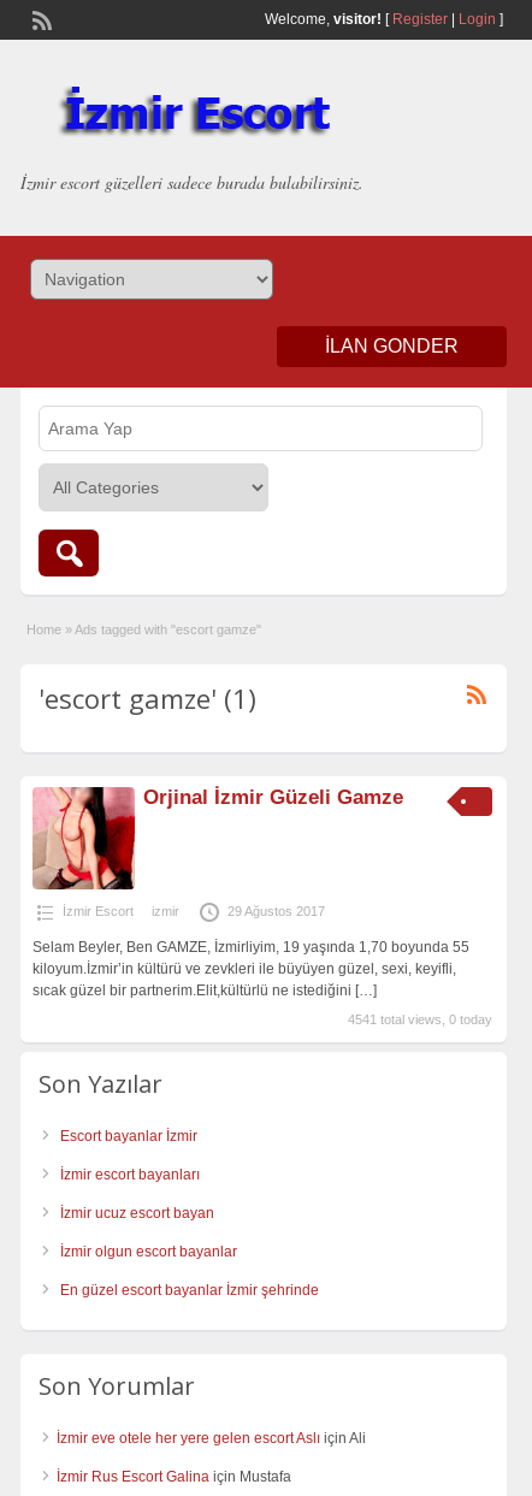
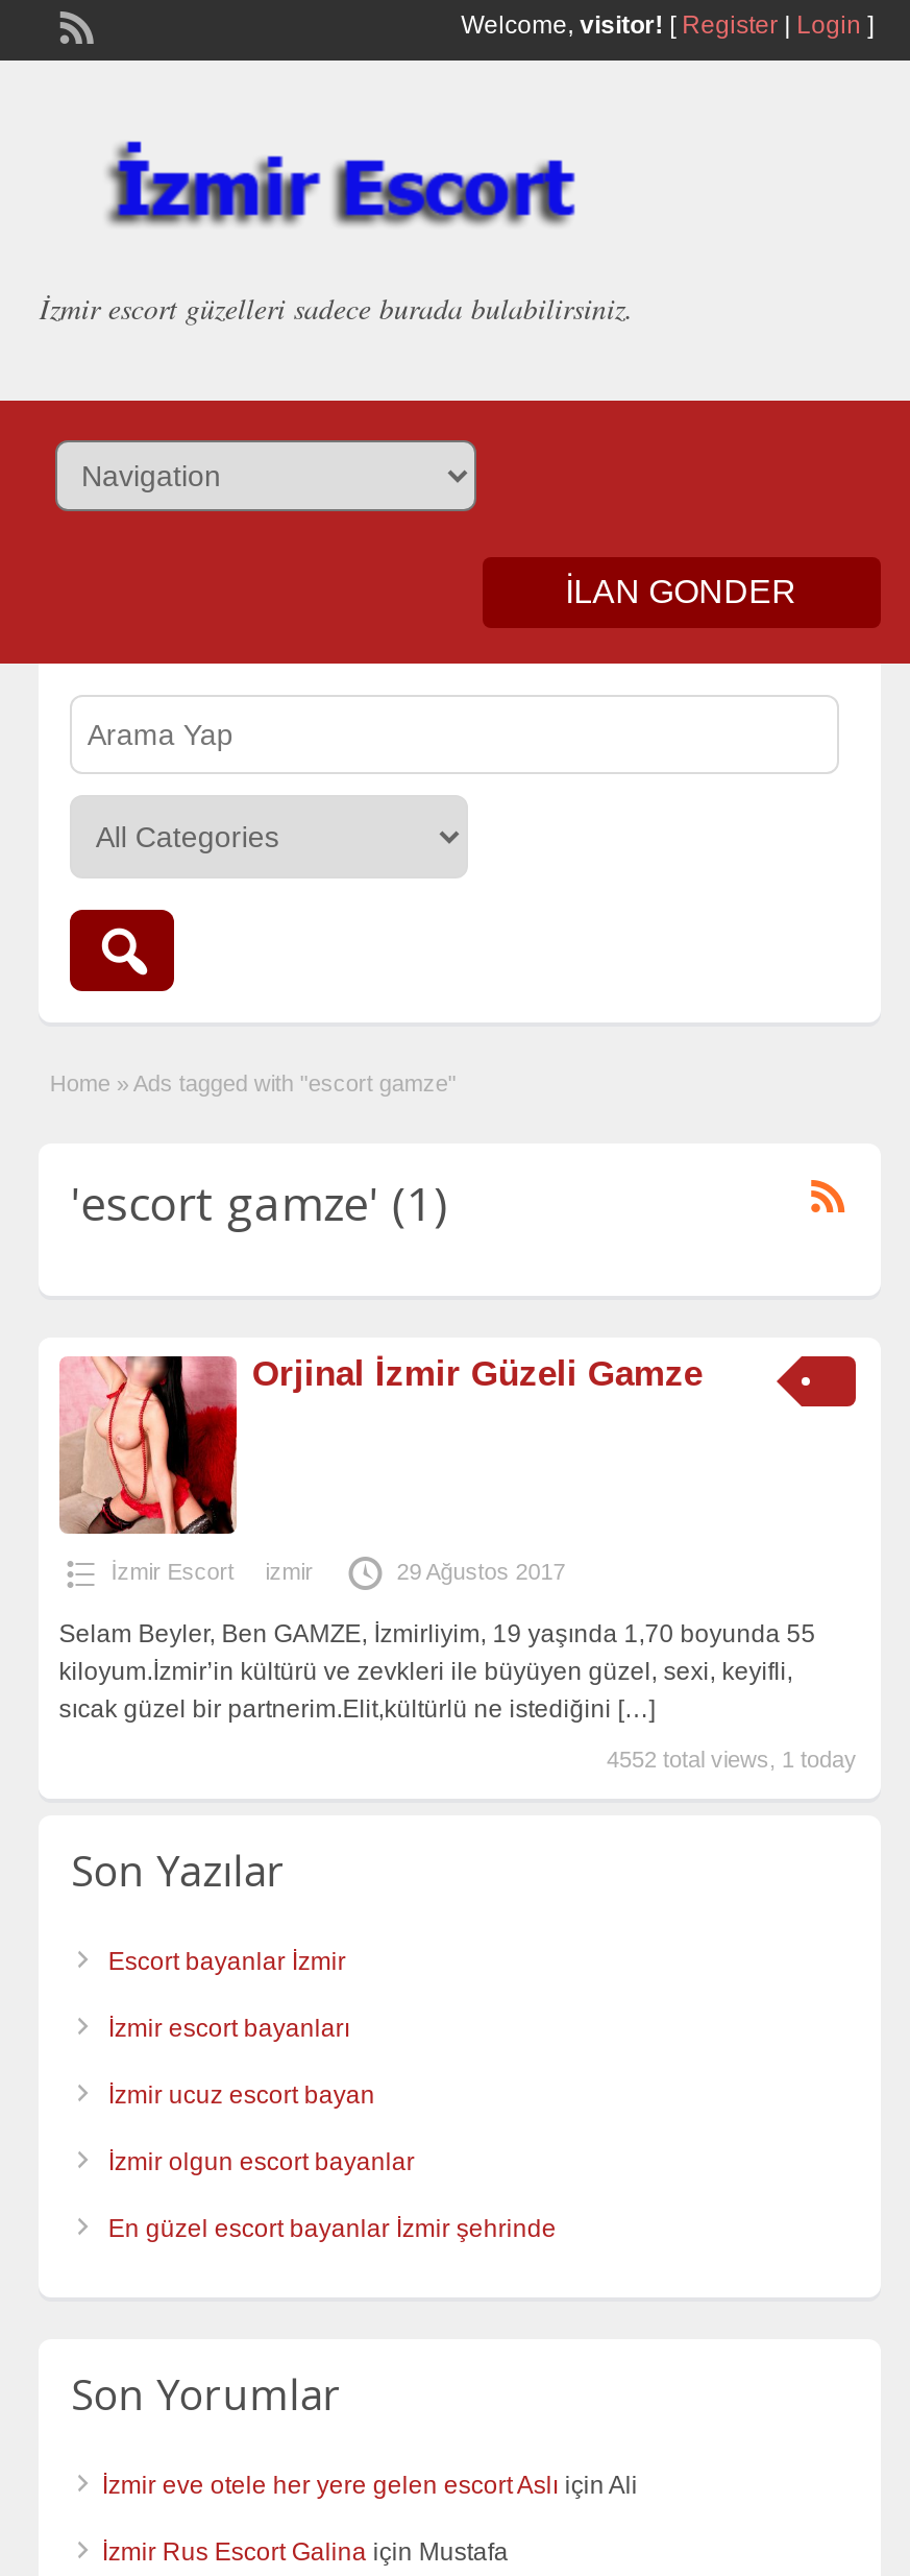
- 4541 total views, 0 today
+ 4552 total views, 1 today
